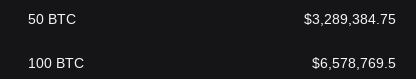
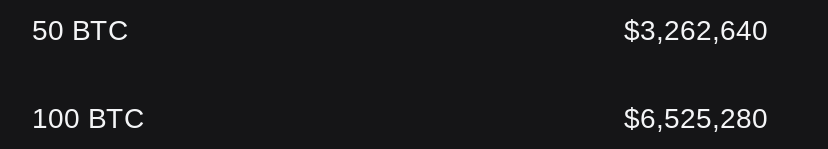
- $3,289,384.75
+ $3,262,640

- $6,578,769.5
+ $6,525,280
